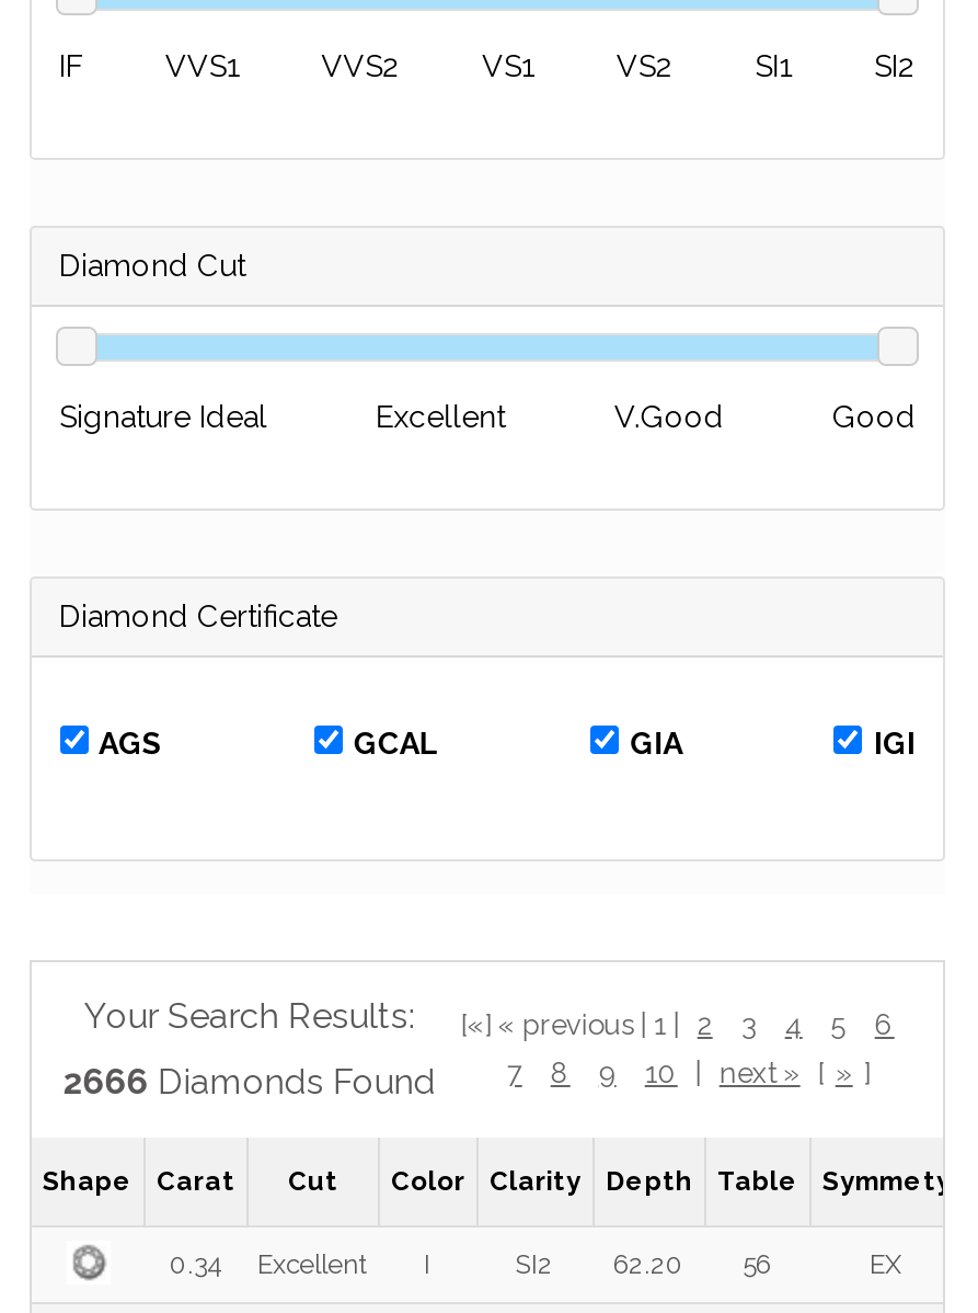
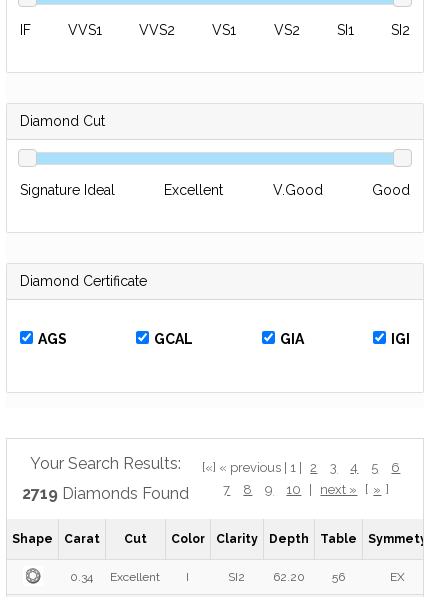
- 2666 Diamonds Found
+ 2719 Diamonds Found
